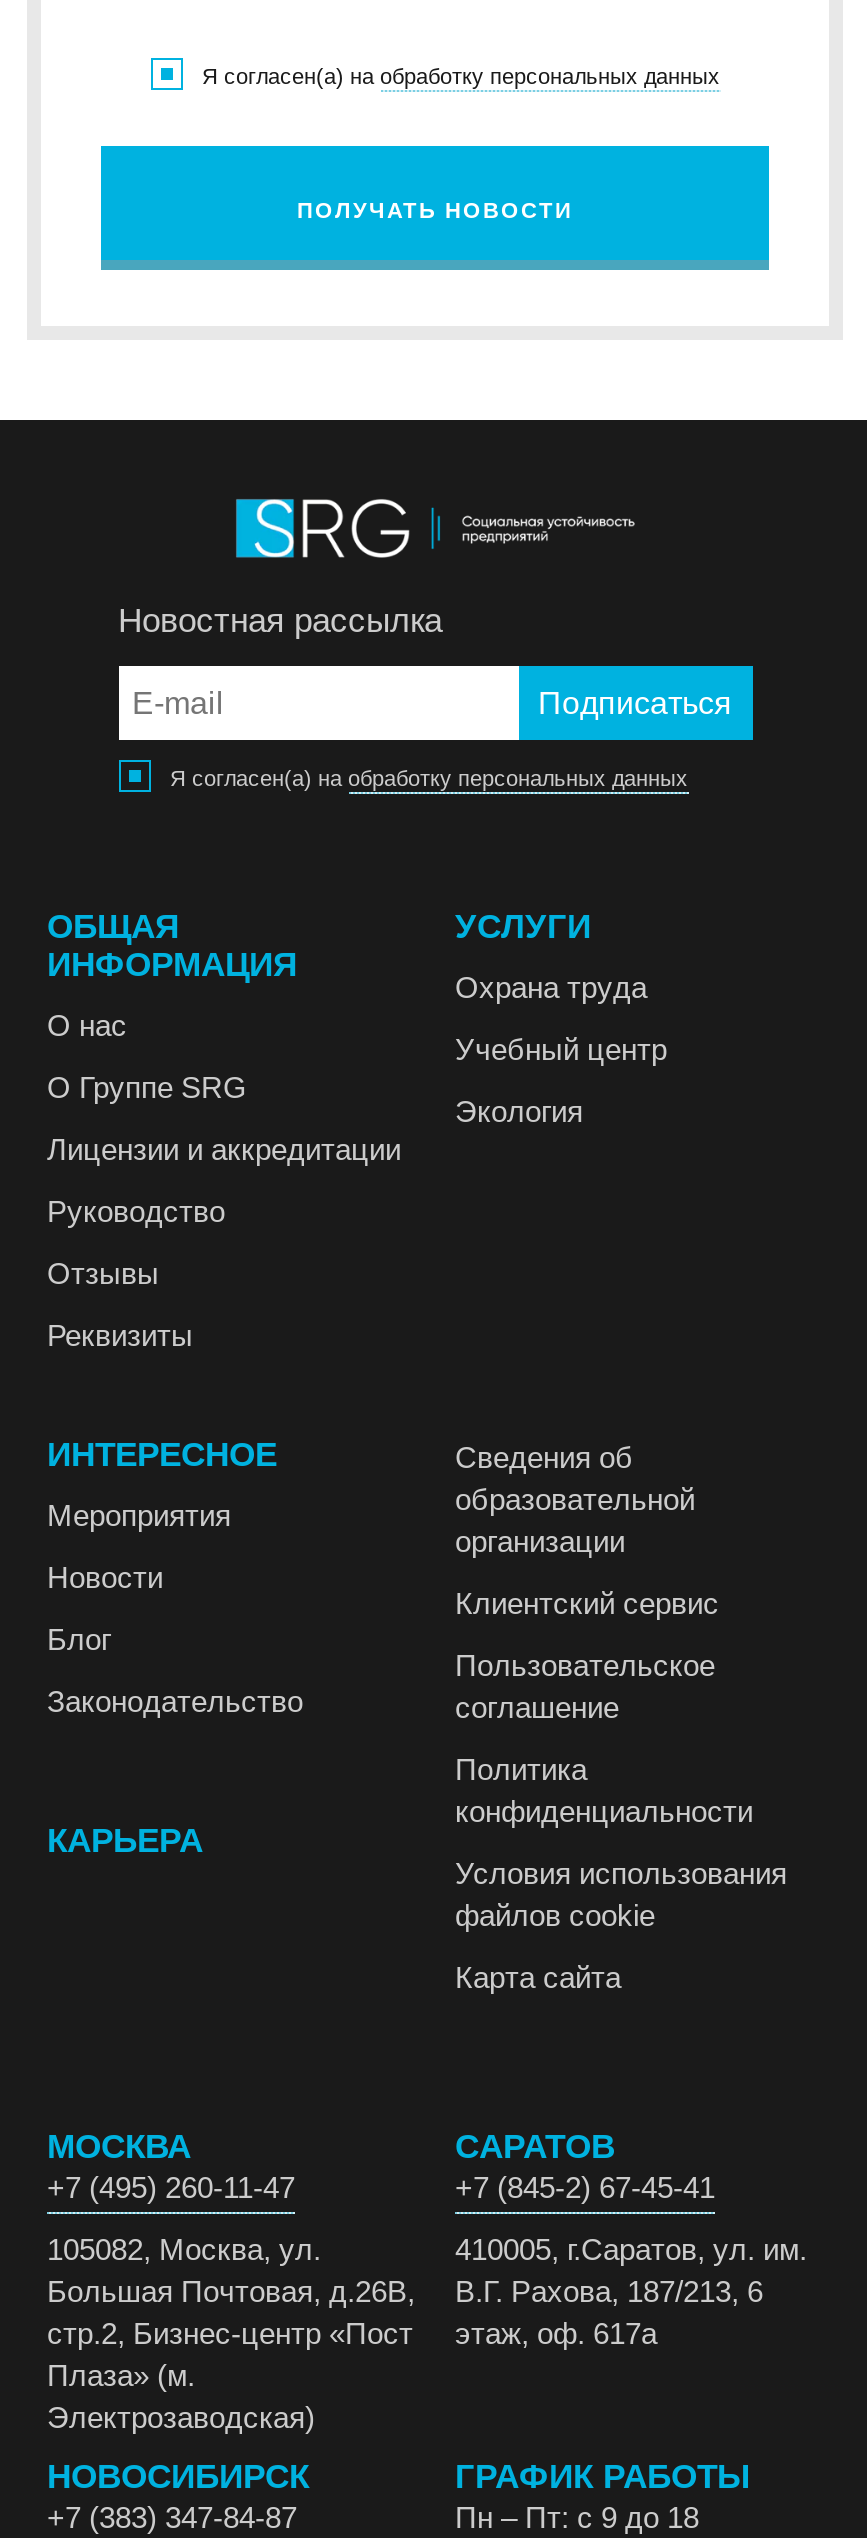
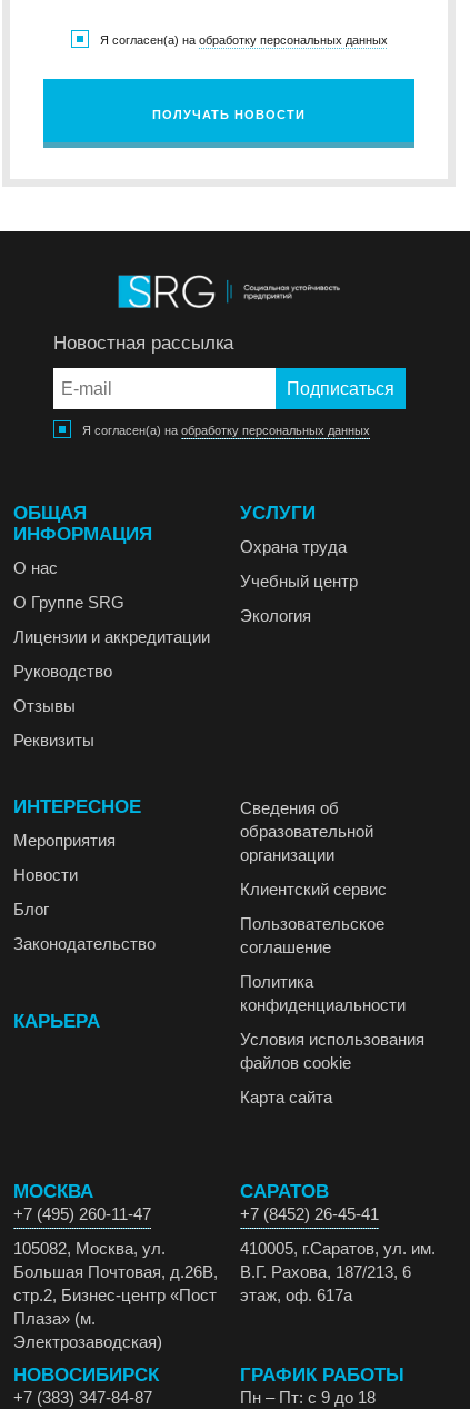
- +7 (845-2) 67-45-41
+ +7 (8452) 26-45-41
